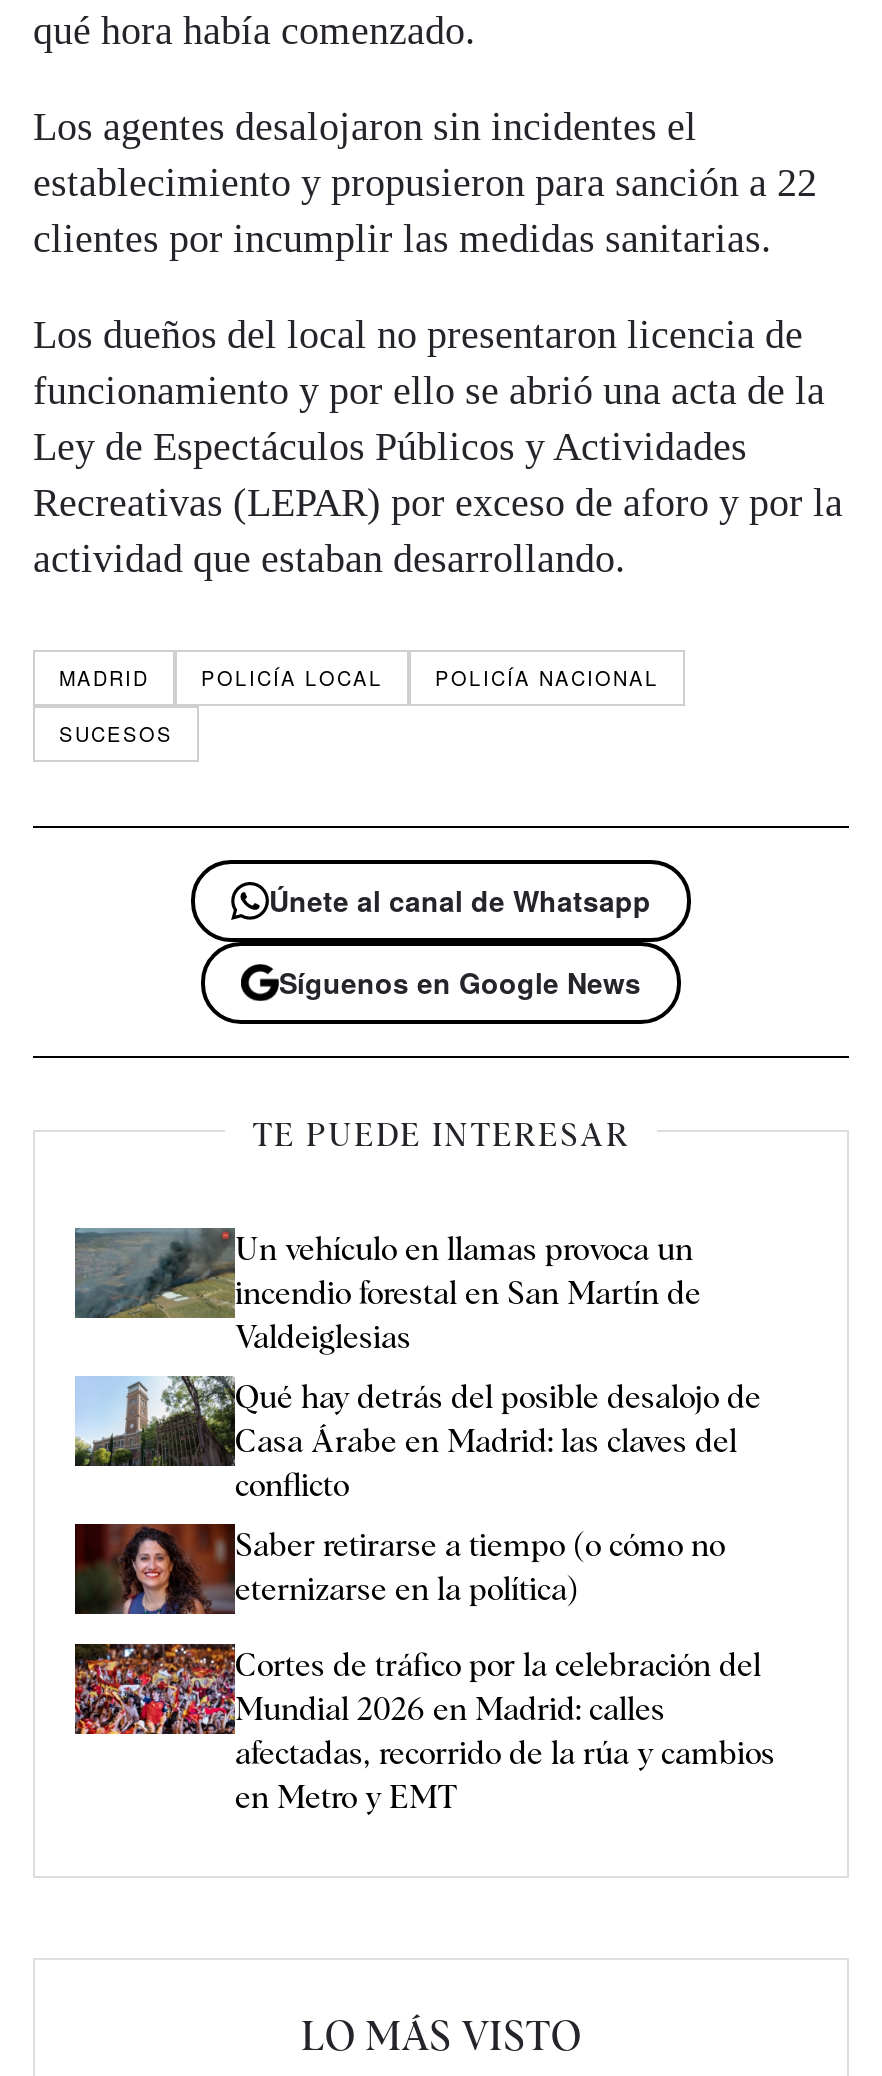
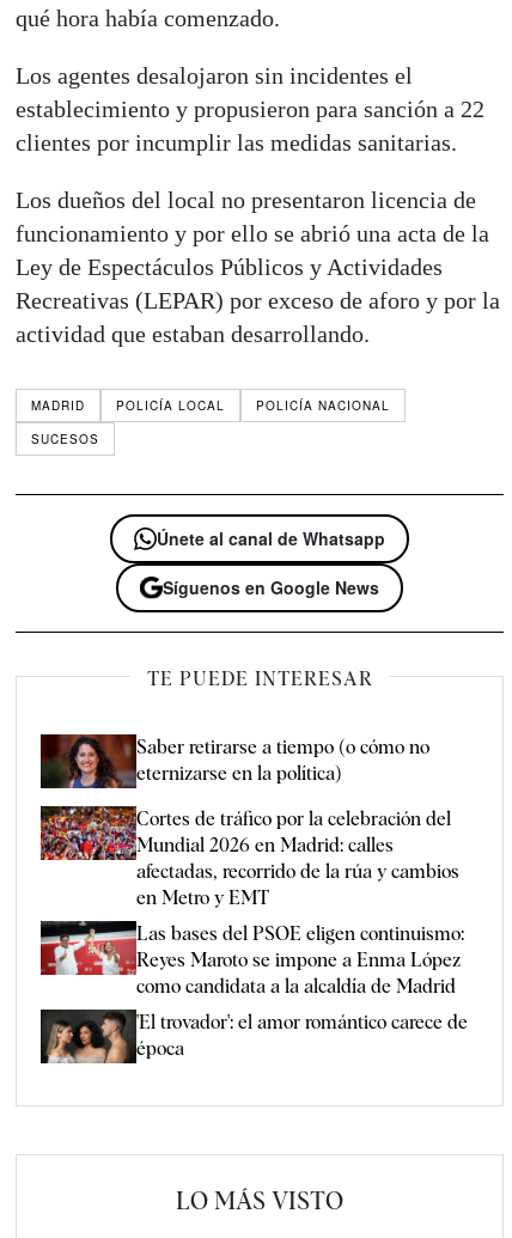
- [image]
- Un vehículo en llamas provoca un
- incendio forestal en San Martín de
- Valdeiglesias
- Qué hay detrás del posible desalojo de
- Casa Árabe en Madrid: las claves del
- conflicto

- [image]

moved up: [image] | Saber retirarse a tiempo (o cómo no | eternizarse en la política) | Cortes de tráfico por la celebración del | Mundial 2026 en Madrid: calles | afectadas, recorrido de la rúa y cambios | en Metro y EMT

+ [image]
+ Las bases del PSOE eligen continuismo:
+ Reyes Maroto se impone a Enma López
+ como candidata a la alcaldía de Madrid
+ 'El trovador': el amor romántico carece de
+ época

+ [image]
